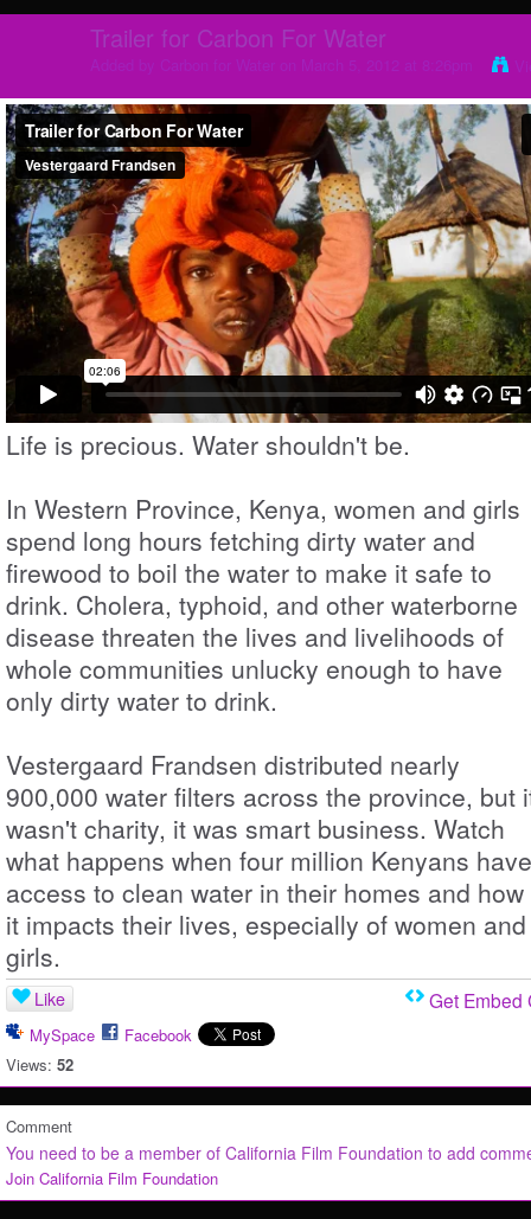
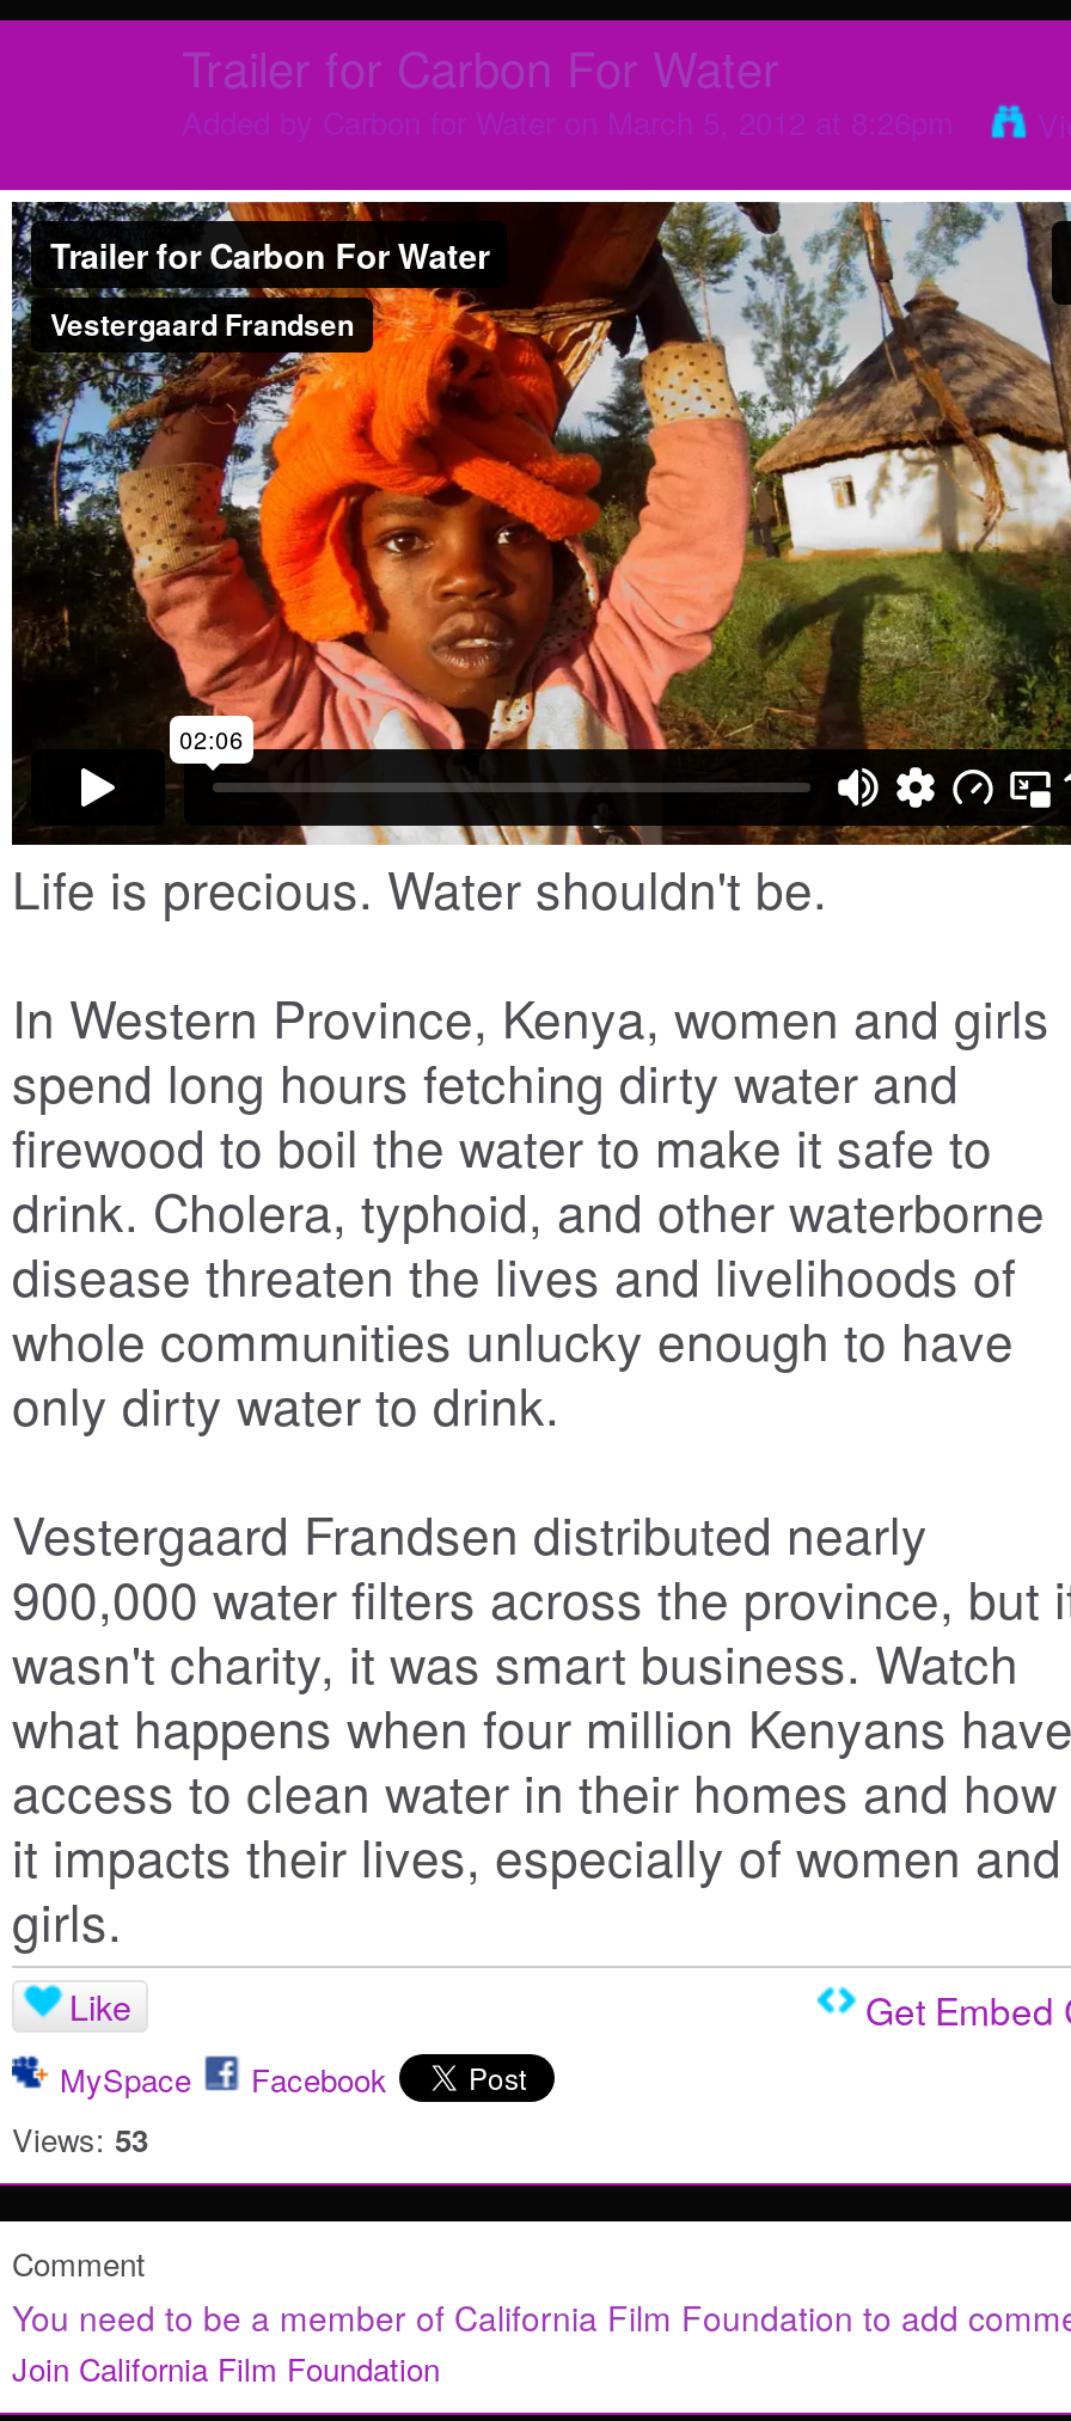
- Views: 52
+ Views: 53
